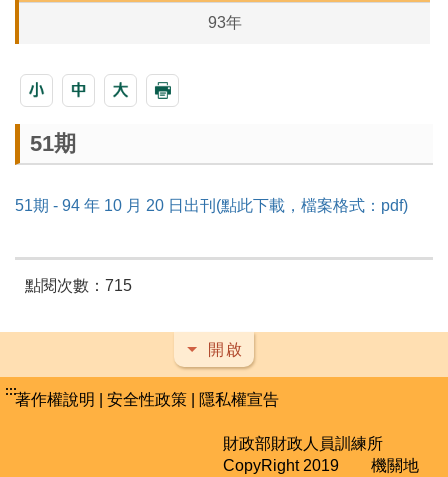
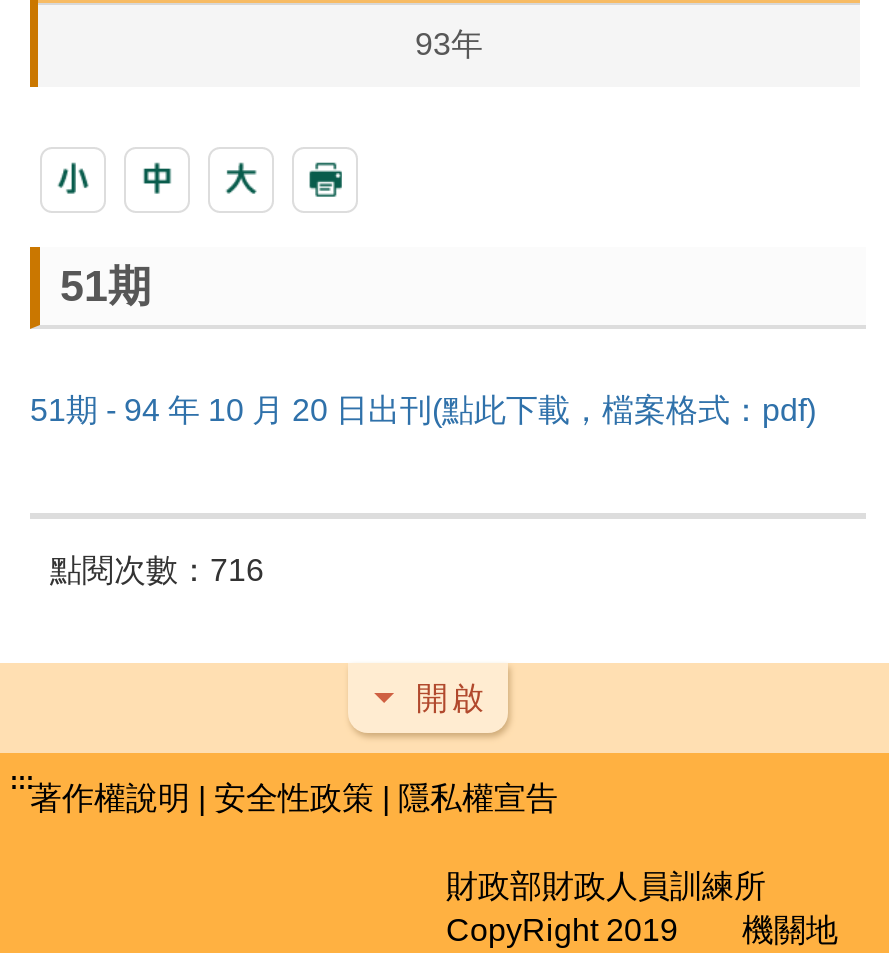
- 點閱次數：715
+ 點閱次數：716
